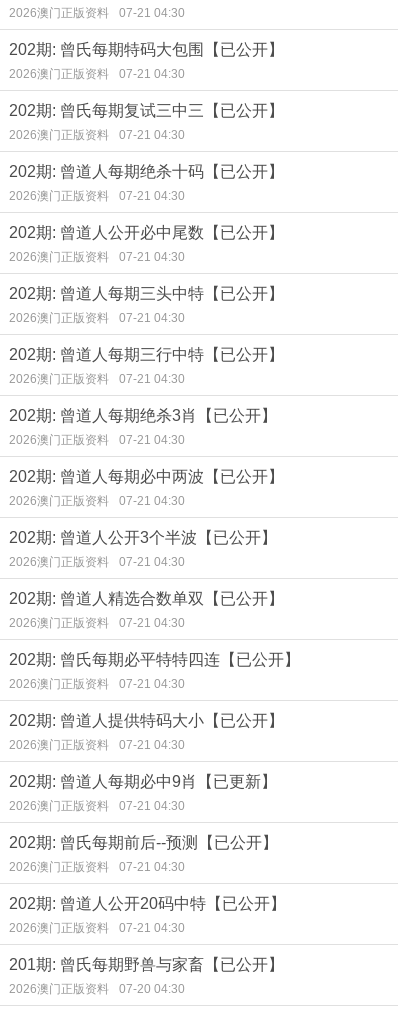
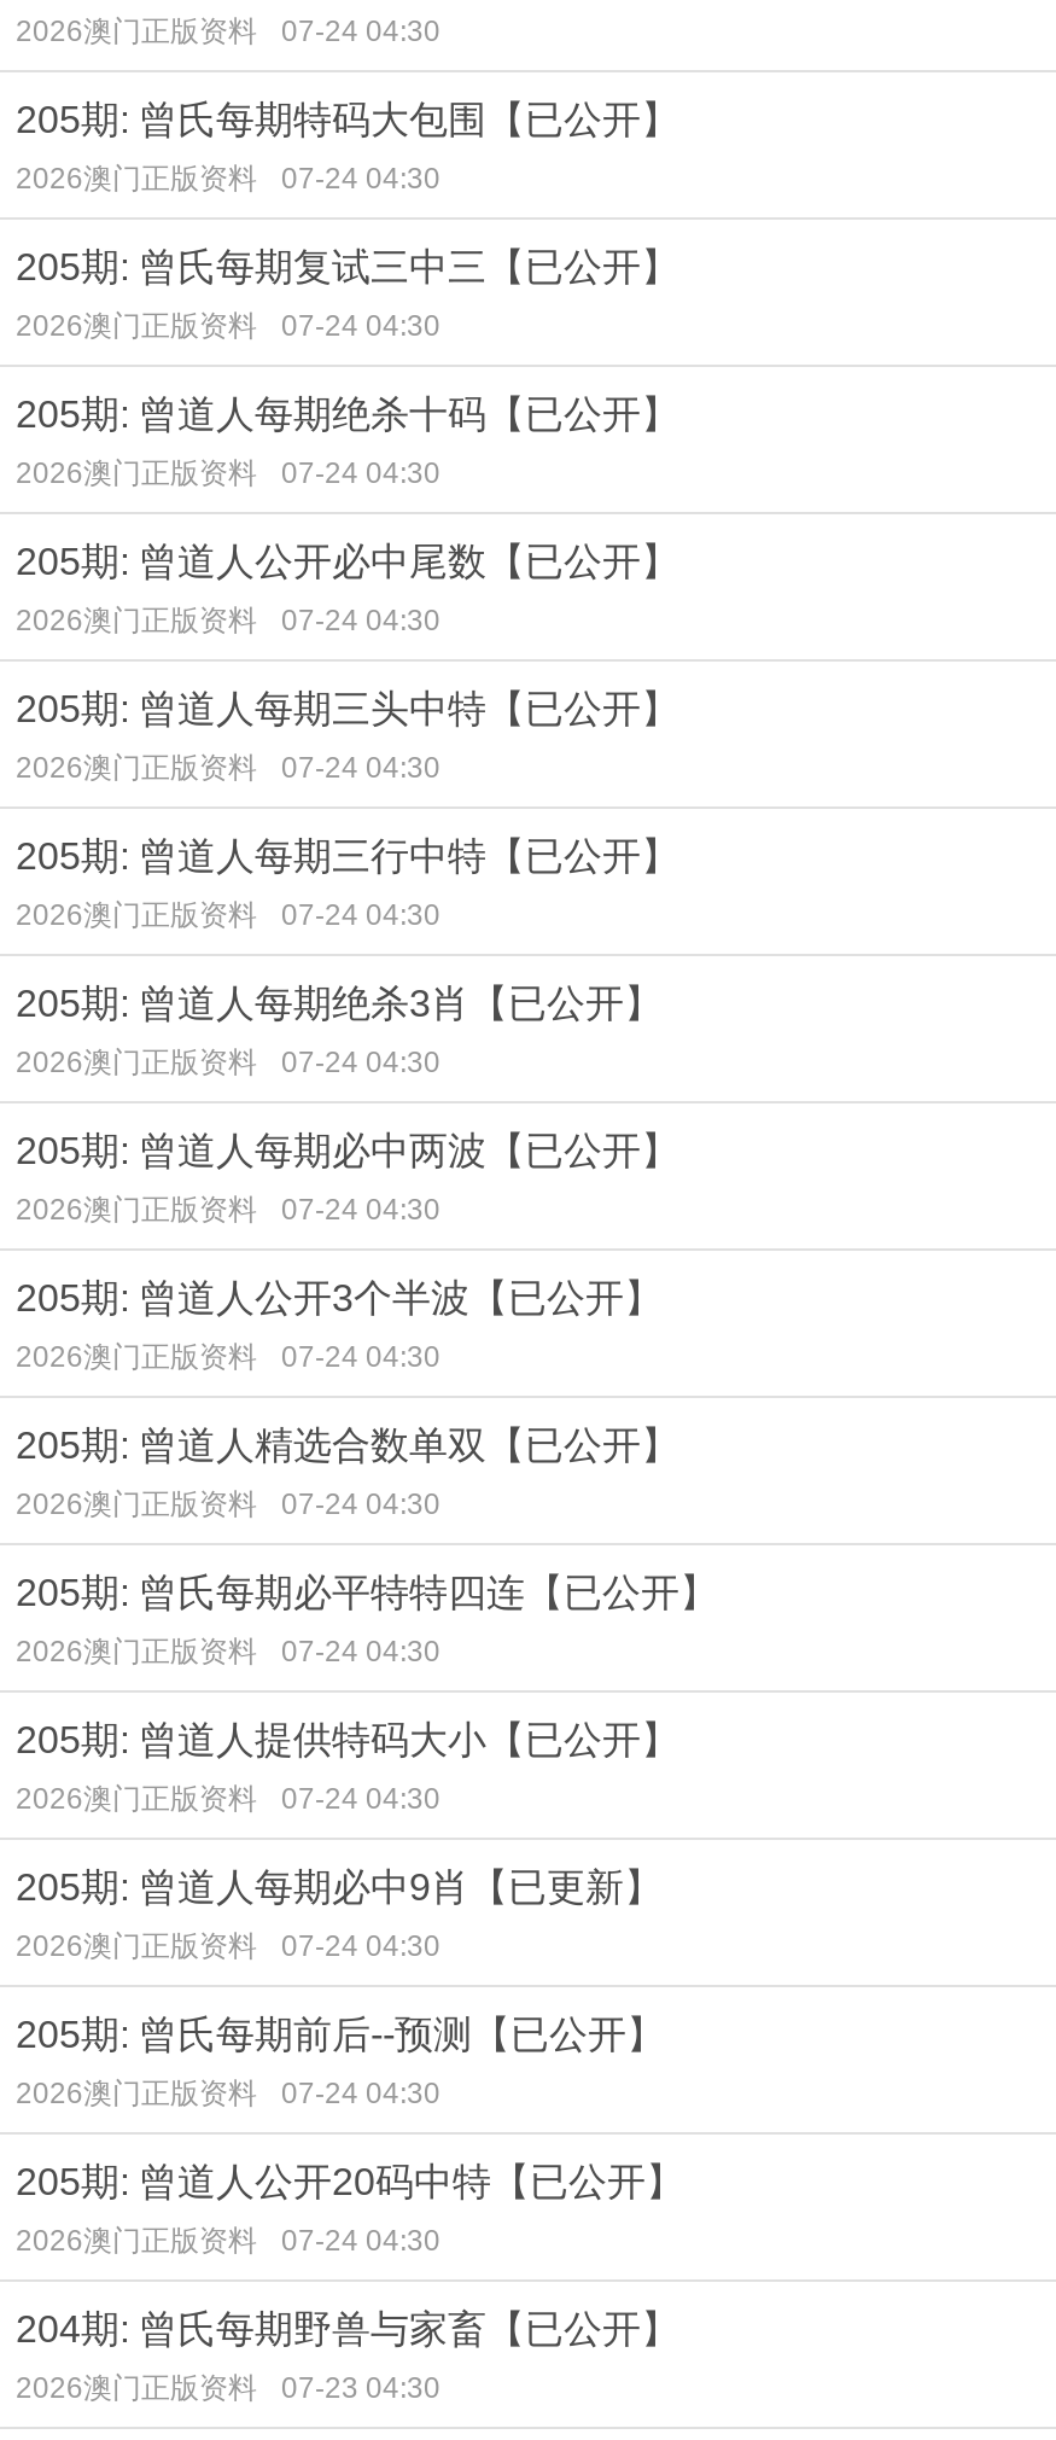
- 2026澳门正版资料 07-21 04:30
+ 2026澳门正版资料 07-24 04:30

- 202期: 曾氏每期特码大包围【已公开】
+ 205期: 曾氏每期特码大包围【已公开】

- 2026澳门正版资料 07-21 04:30
+ 2026澳门正版资料 07-24 04:30

- 202期: 曾氏每期复试三中三【已公开】
+ 205期: 曾氏每期复试三中三【已公开】

- 2026澳门正版资料 07-21 04:30
+ 2026澳门正版资料 07-24 04:30

- 202期: 曾道人每期绝杀十码【已公开】
+ 205期: 曾道人每期绝杀十码【已公开】

- 2026澳门正版资料 07-21 04:30
+ 2026澳门正版资料 07-24 04:30

- 202期: 曾道人公开必中尾数【已公开】
+ 205期: 曾道人公开必中尾数【已公开】

- 2026澳门正版资料 07-21 04:30
+ 2026澳门正版资料 07-24 04:30

- 202期: 曾道人每期三头中特【已公开】
+ 205期: 曾道人每期三头中特【已公开】

- 2026澳门正版资料 07-21 04:30
+ 2026澳门正版资料 07-24 04:30

- 202期: 曾道人每期三行中特【已公开】
+ 205期: 曾道人每期三行中特【已公开】

- 2026澳门正版资料 07-21 04:30
+ 2026澳门正版资料 07-24 04:30

- 202期: 曾道人每期绝杀3肖【已公开】
+ 205期: 曾道人每期绝杀3肖【已公开】

- 2026澳门正版资料 07-21 04:30
+ 2026澳门正版资料 07-24 04:30

- 202期: 曾道人每期必中两波【已公开】
+ 205期: 曾道人每期必中两波【已公开】

- 2026澳门正版资料 07-21 04:30
+ 2026澳门正版资料 07-24 04:30

- 202期: 曾道人公开3个半波【已公开】
+ 205期: 曾道人公开3个半波【已公开】

- 2026澳门正版资料 07-21 04:30
+ 2026澳门正版资料 07-24 04:30

- 202期: 曾道人精选合数单双【已公开】
+ 205期: 曾道人精选合数单双【已公开】

- 2026澳门正版资料 07-21 04:30
+ 2026澳门正版资料 07-24 04:30

- 202期: 曾氏每期必平特特四连【已公开】
+ 205期: 曾氏每期必平特特四连【已公开】

- 2026澳门正版资料 07-21 04:30
+ 2026澳门正版资料 07-24 04:30

- 202期: 曾道人提供特码大小【已公开】
+ 205期: 曾道人提供特码大小【已公开】

- 2026澳门正版资料 07-21 04:30
+ 2026澳门正版资料 07-24 04:30

- 202期: 曾道人每期必中9肖【已更新】
+ 205期: 曾道人每期必中9肖【已更新】

- 2026澳门正版资料 07-21 04:30
+ 2026澳门正版资料 07-24 04:30

- 202期: 曾氏每期前后--预测【已公开】
+ 205期: 曾氏每期前后--预测【已公开】

- 2026澳门正版资料 07-21 04:30
+ 2026澳门正版资料 07-24 04:30

- 202期: 曾道人公开20码中特【已公开】
+ 205期: 曾道人公开20码中特【已公开】

- 2026澳门正版资料 07-21 04:30
+ 2026澳门正版资料 07-24 04:30

- 201期: 曾氏每期野兽与家畜【已公开】
+ 204期: 曾氏每期野兽与家畜【已公开】

- 2026澳门正版资料 07-20 04:30
+ 2026澳门正版资料 07-23 04:30
